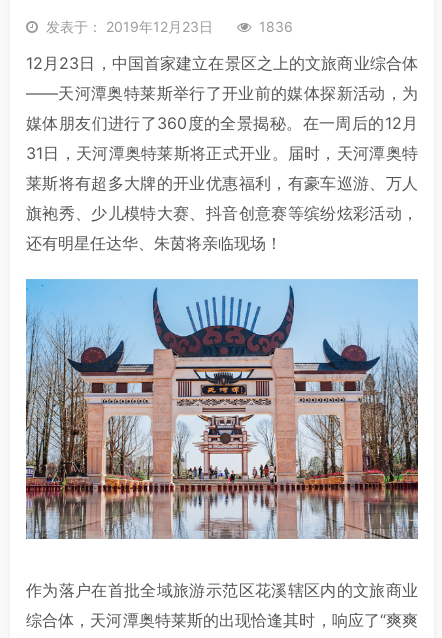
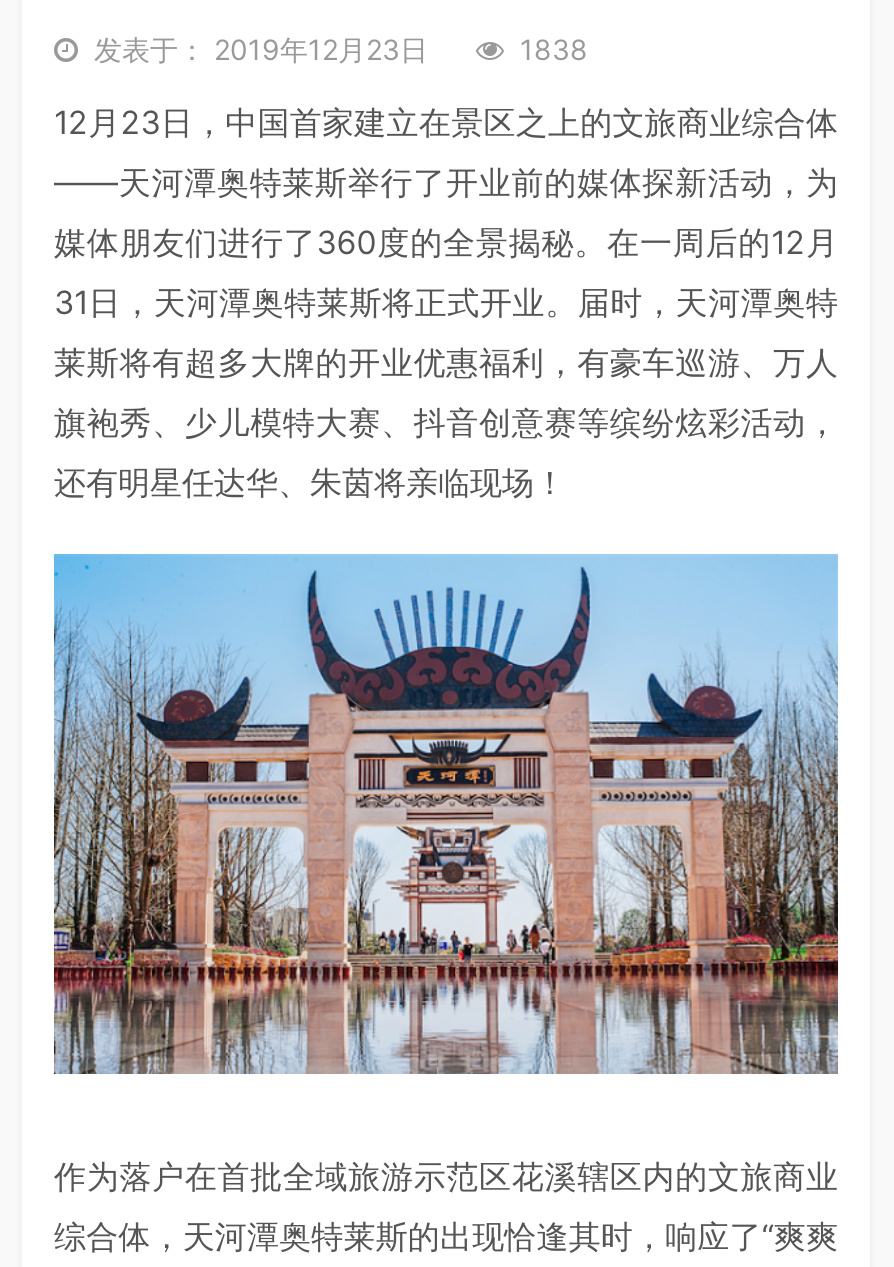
- 1836
+ 1838
